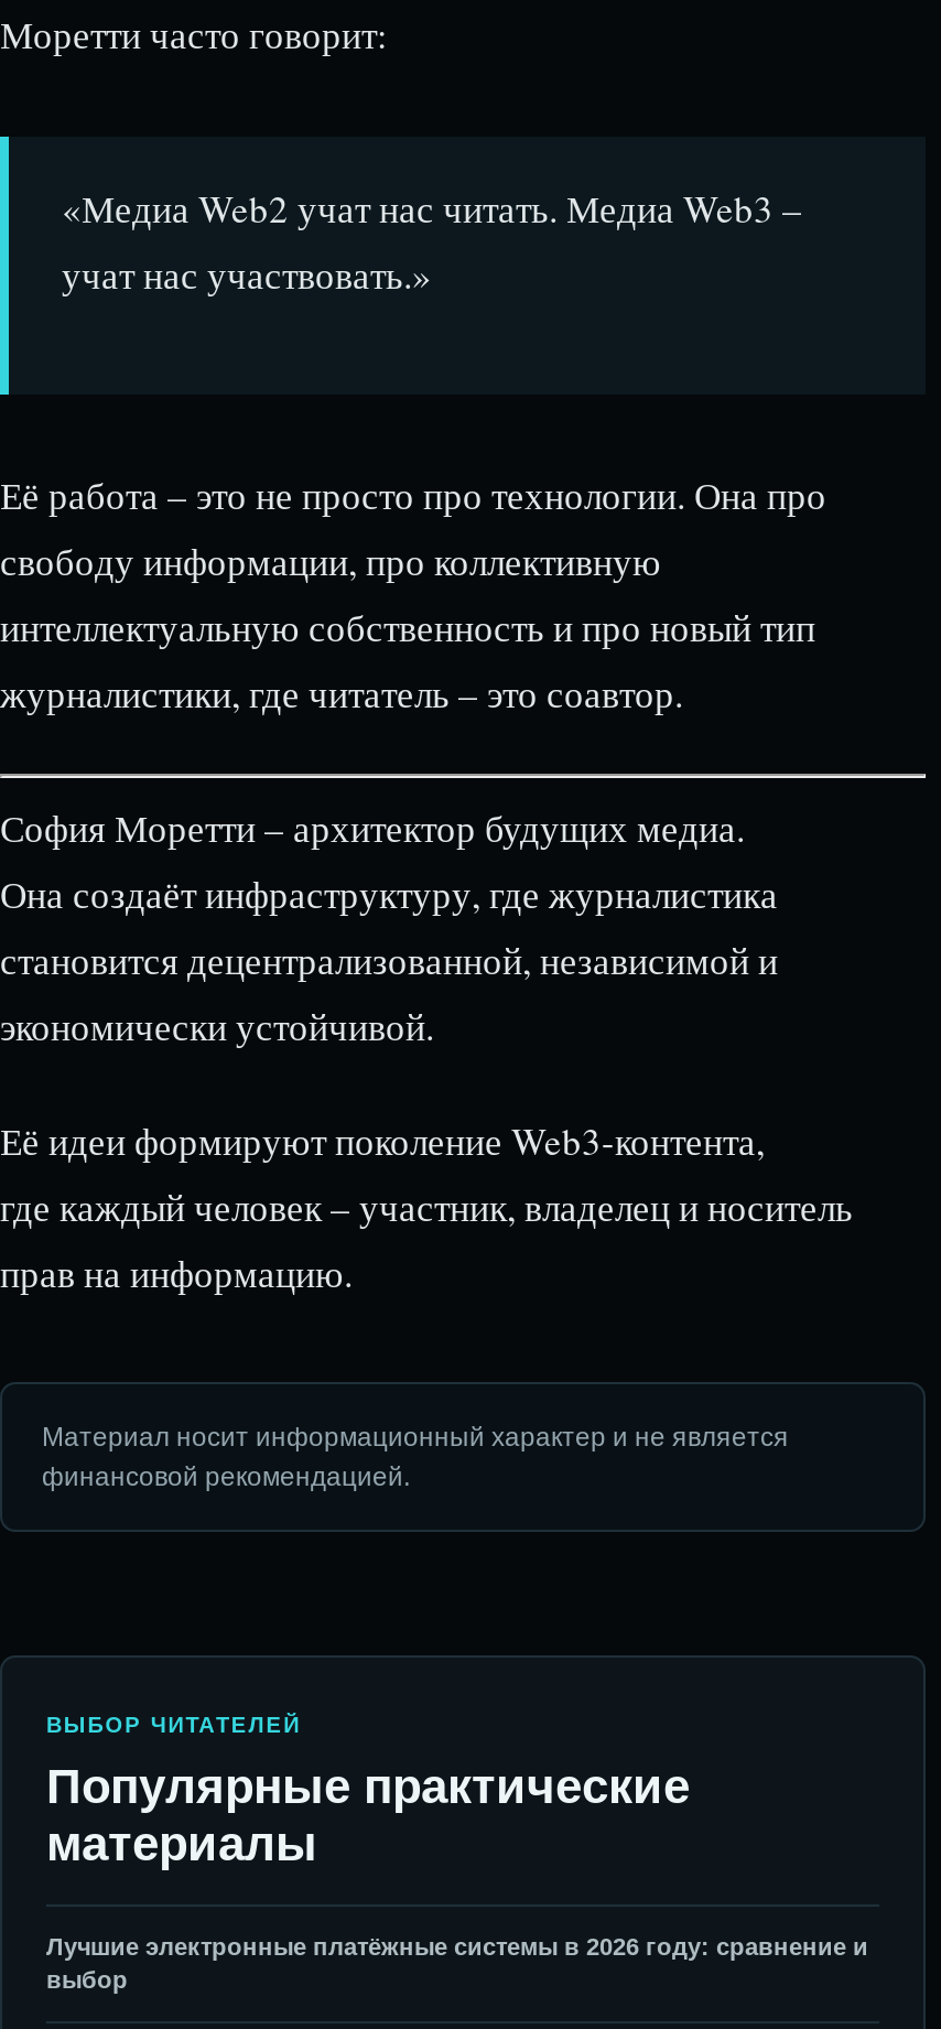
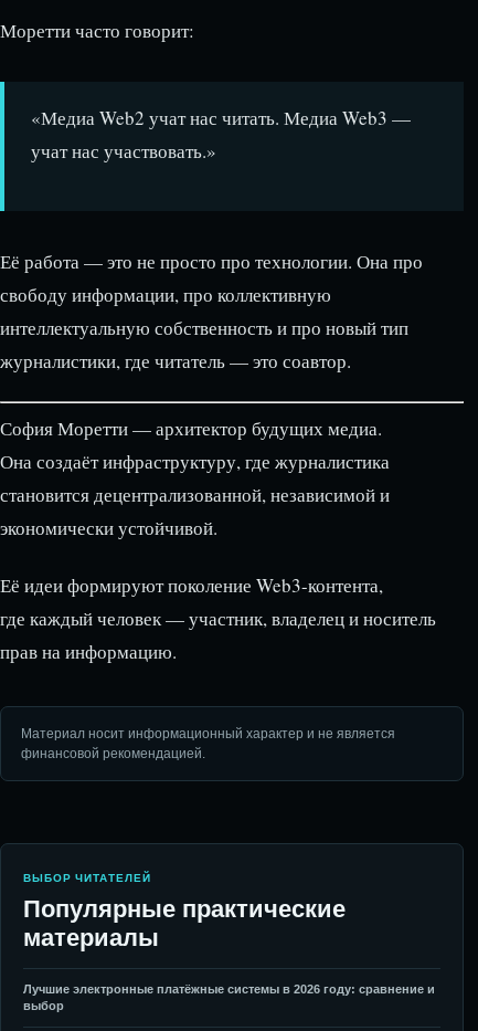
- «Медиа Web2 учат нас читать. Медиа Web3 –
+ «Медиа Web2 учат нас читать. Медиа Web3 —

- Её работа – это не просто про технологии. Она про
+ Её работа — это не просто про технологии. Она про

- журналистики, где читатель – это соавтор.
+ журналистики, где читатель — это соавтор.

- София Моретти – архитектор будущих медиа.
+ София Моретти — архитектор будущих медиа.

- где каждый человек – участник, владелец и носитель
+ где каждый человек — участник, владелец и носитель
